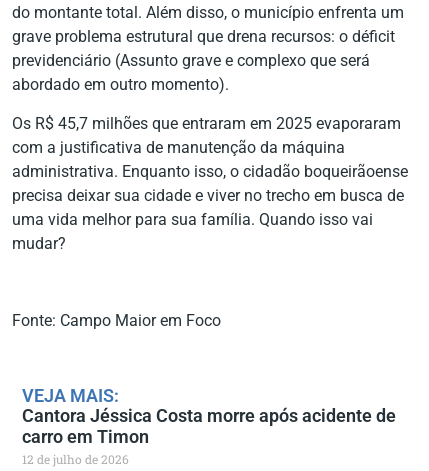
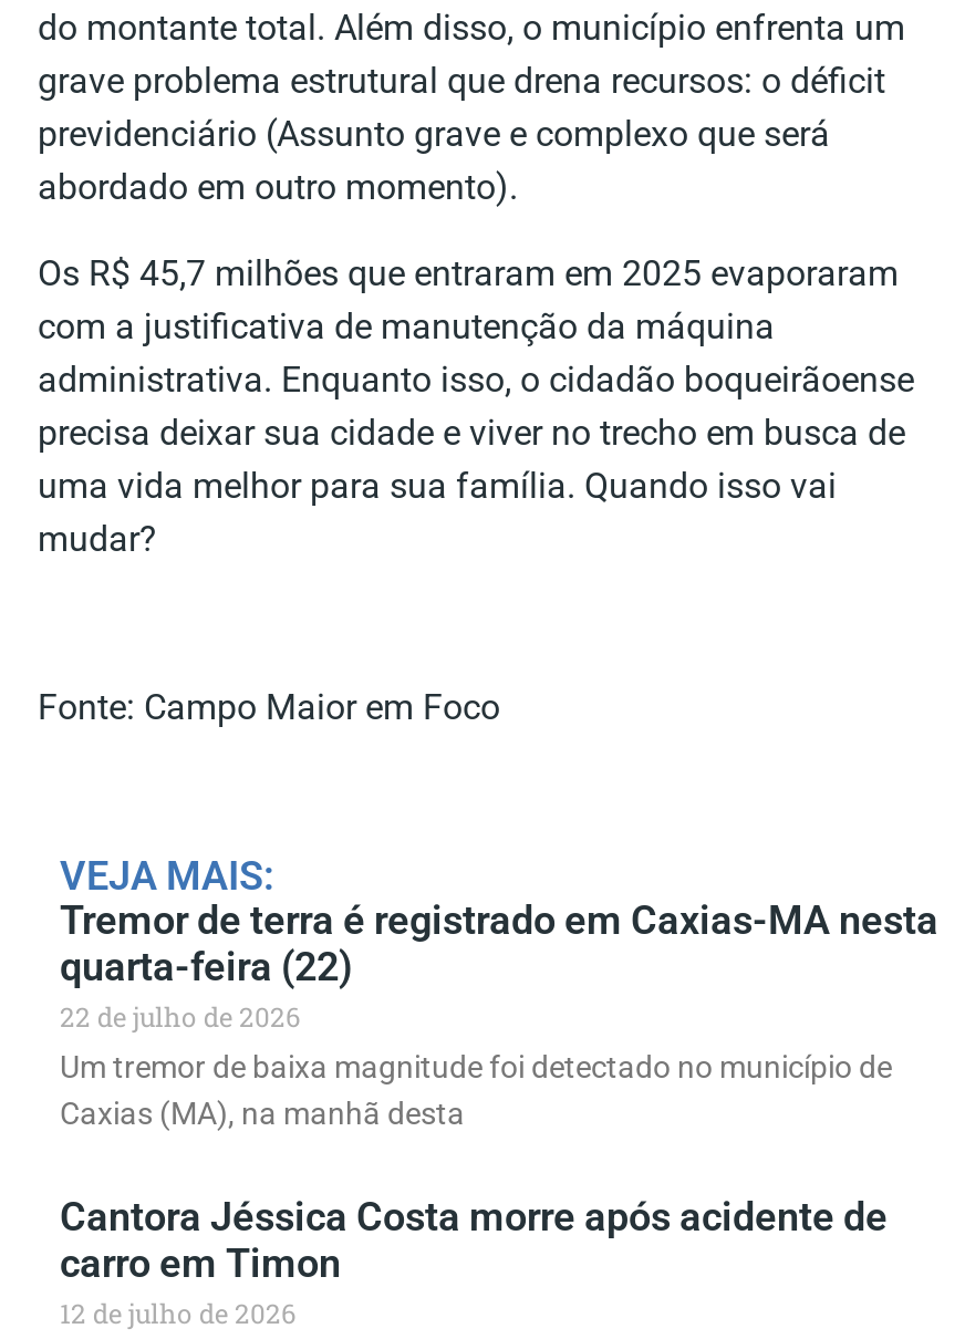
+ Tremor de terra é registrado em Caxias-MA nesta
+ quarta-feira (22)
+ 22 de julho de 2026
+ Um tremor de baixa magnitude foi detectado no município de
+ Caxias (MA), na manhã desta
